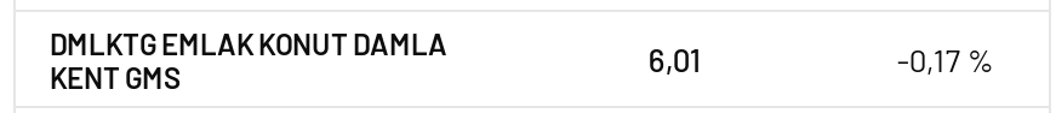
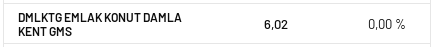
- 6,01
+ 6,02

- -0,17 %
+ 0,00 %
